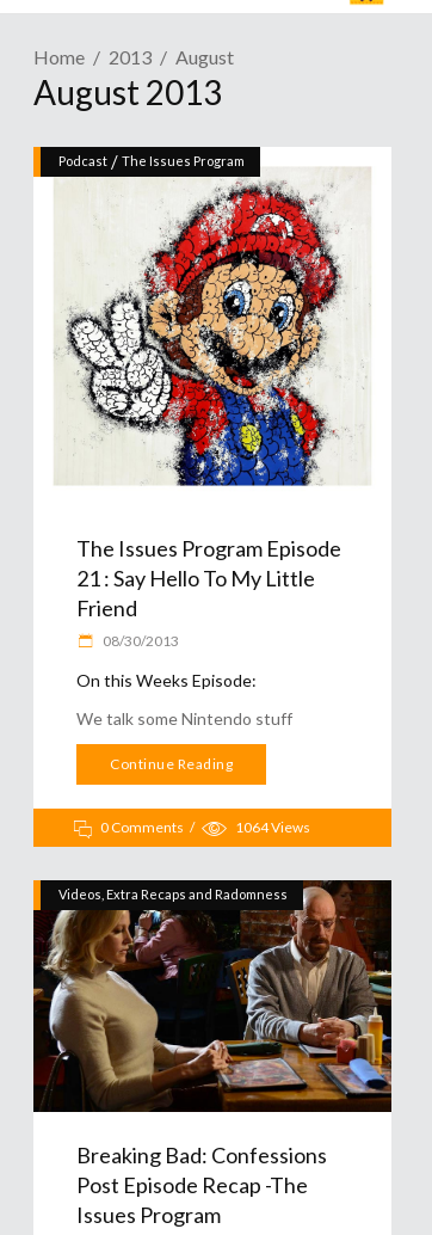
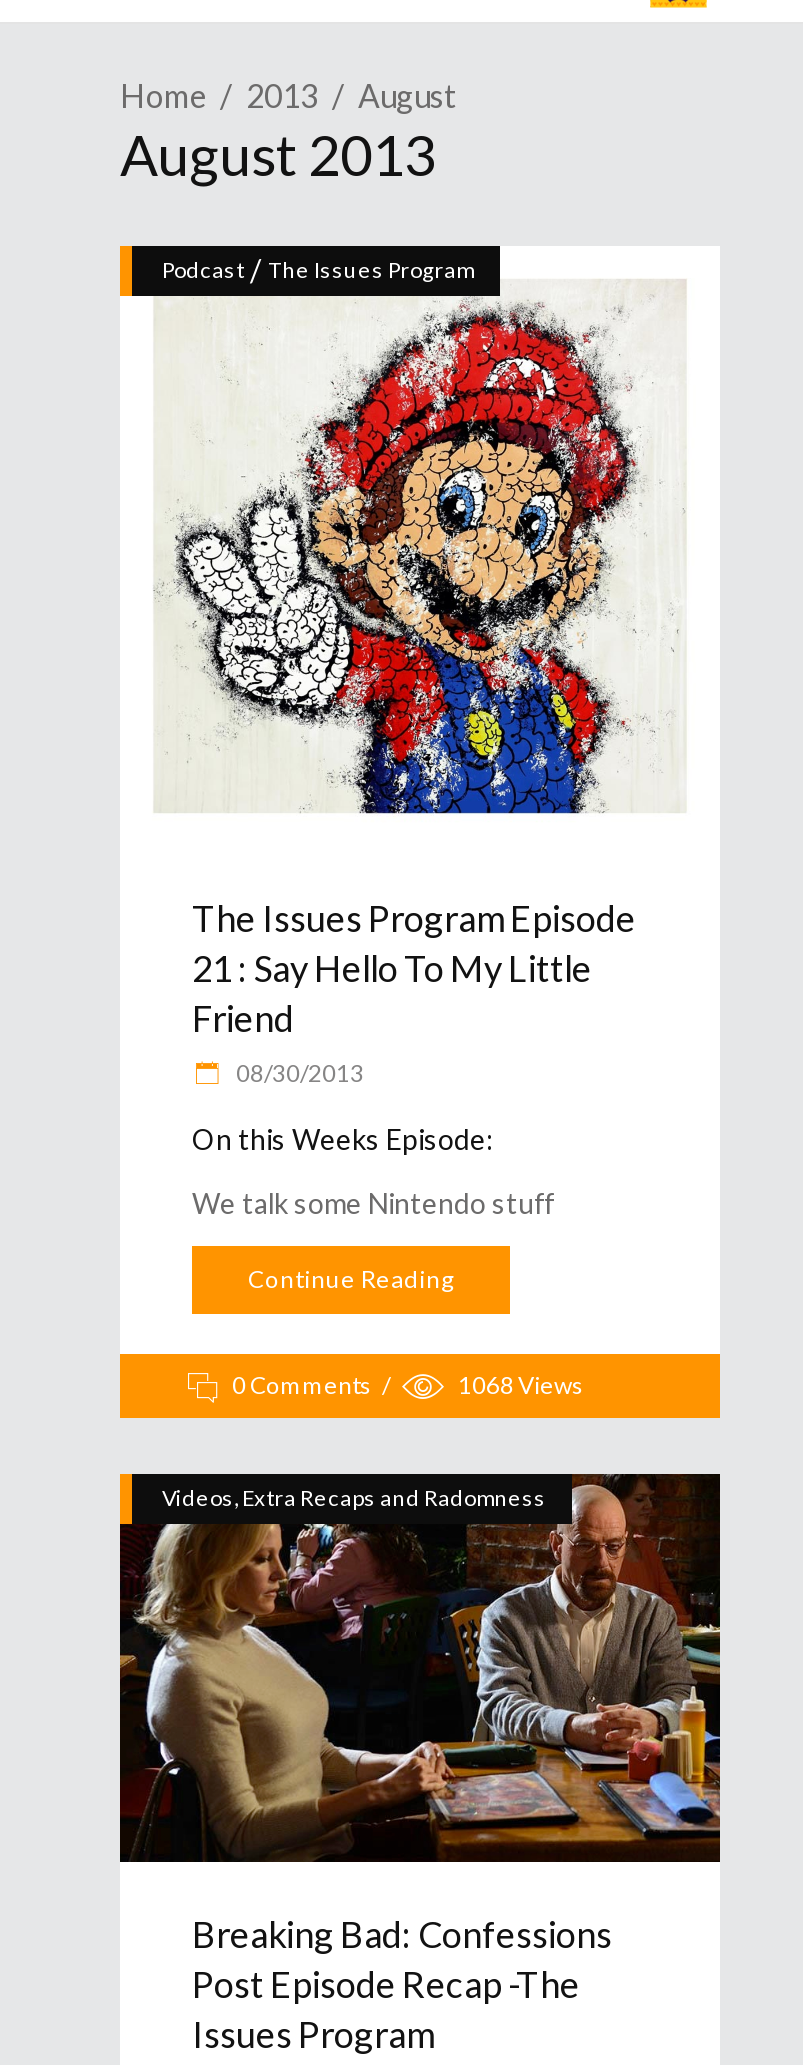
- 1064 Views
+ 1068 Views
